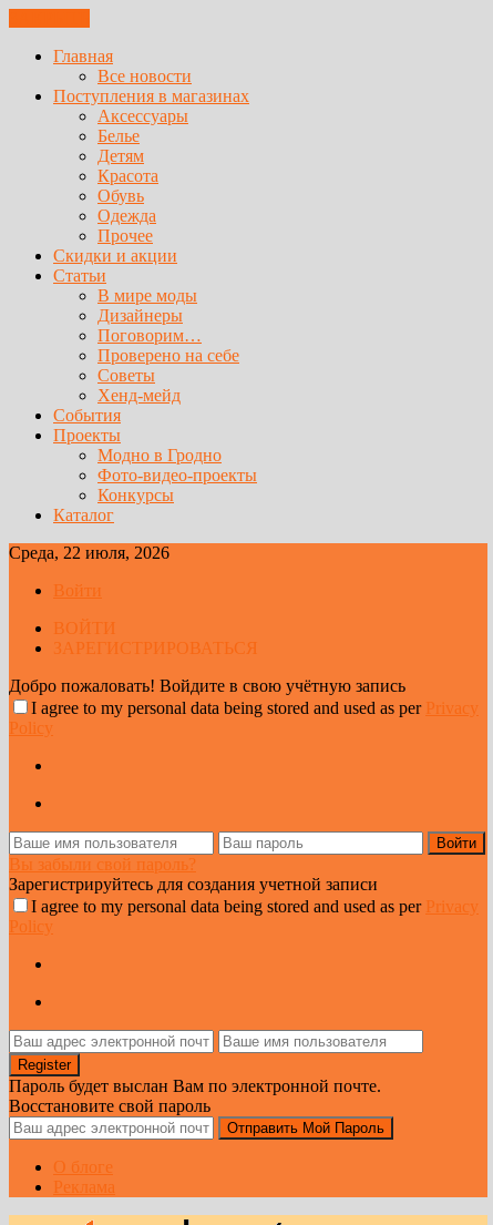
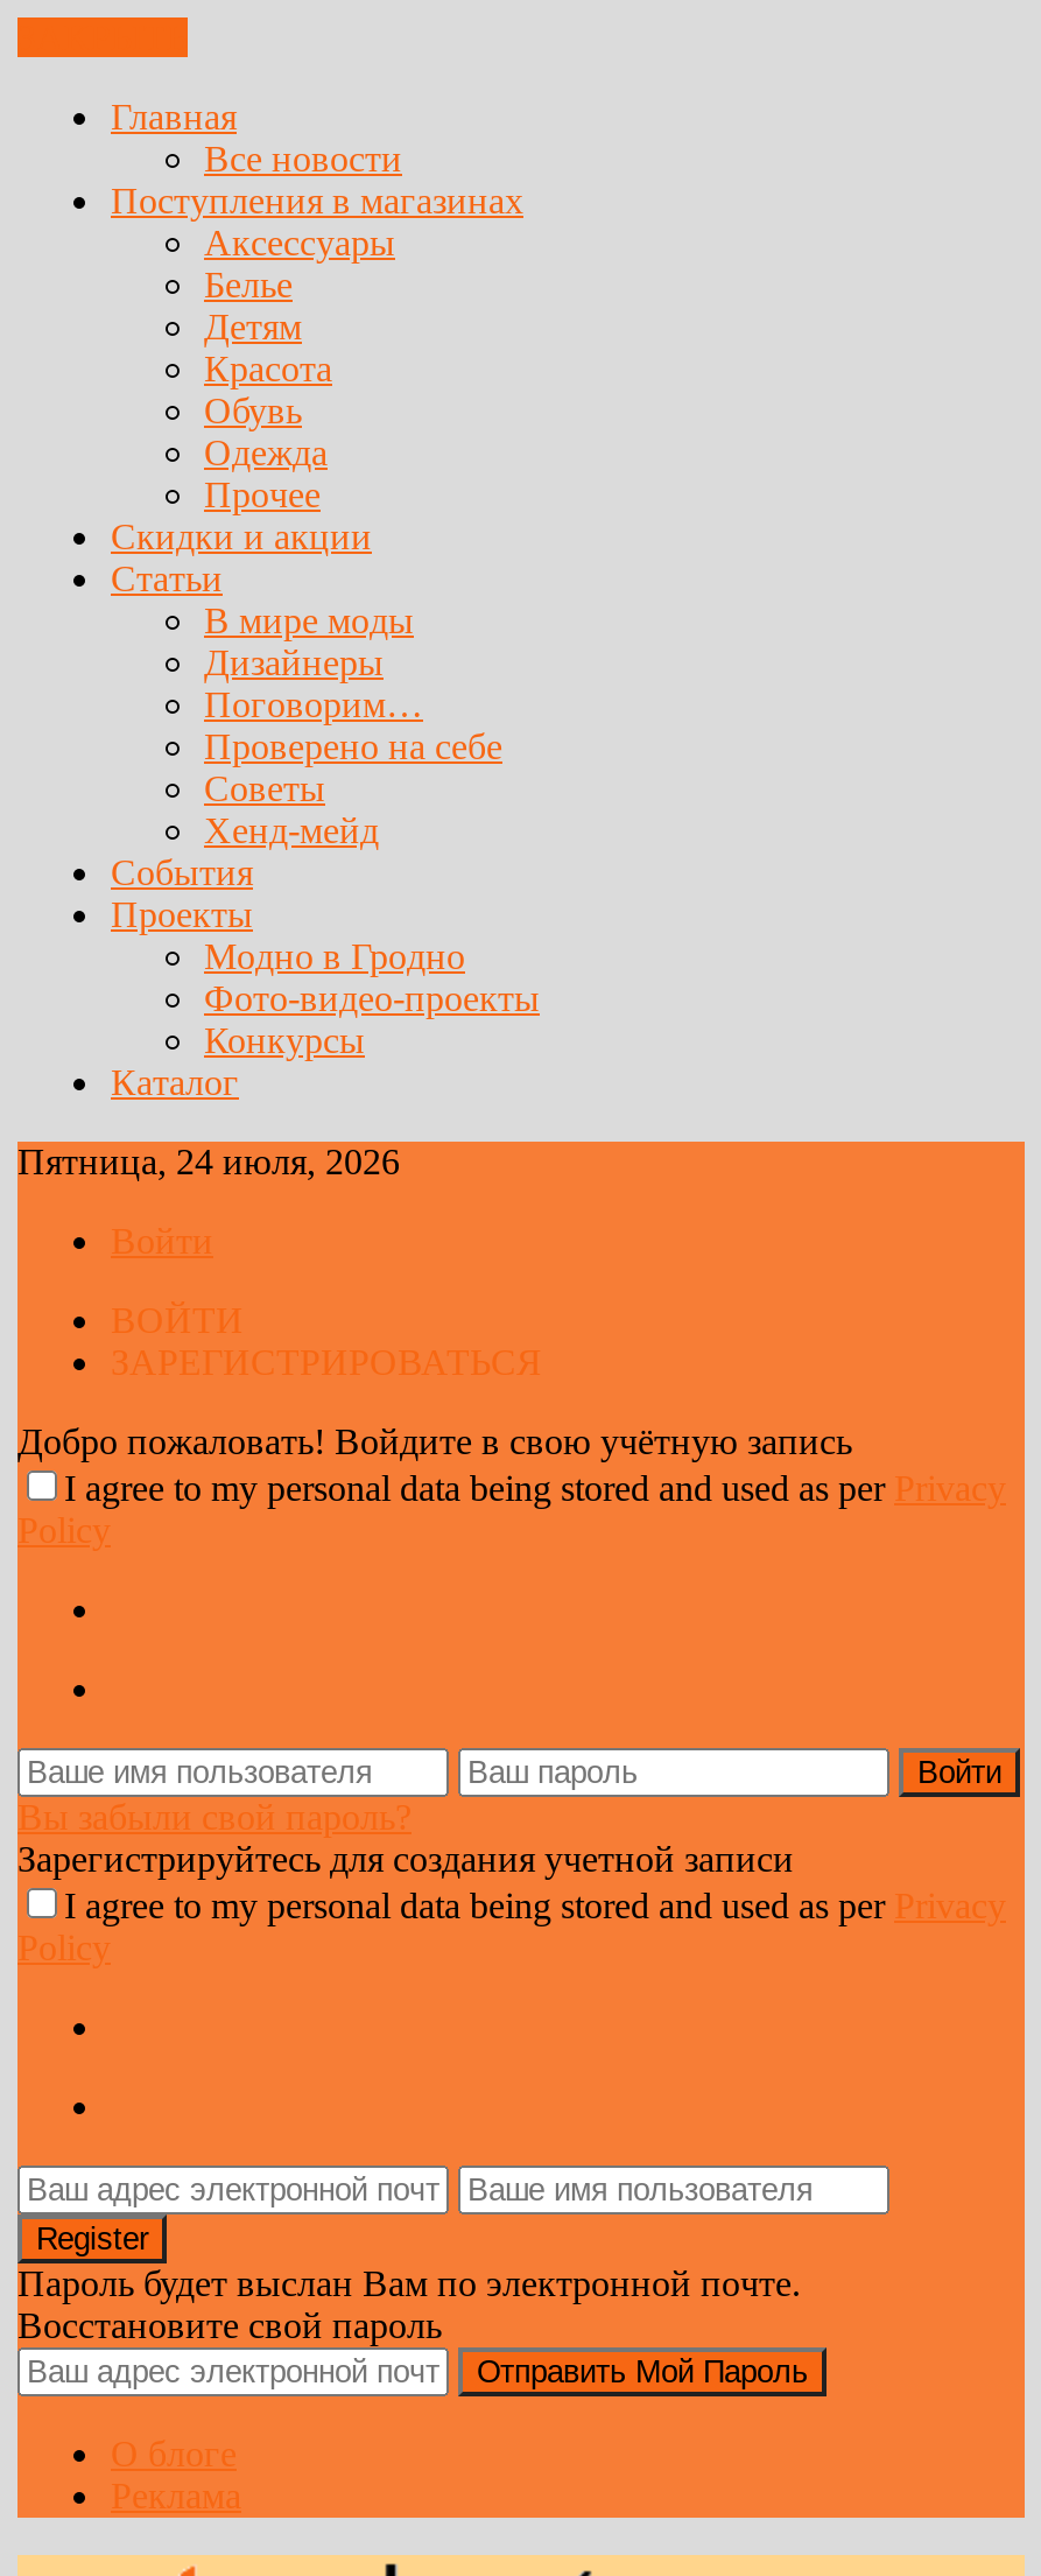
- Среда, 22 июля, 2026
+ Пятница, 24 июля, 2026
